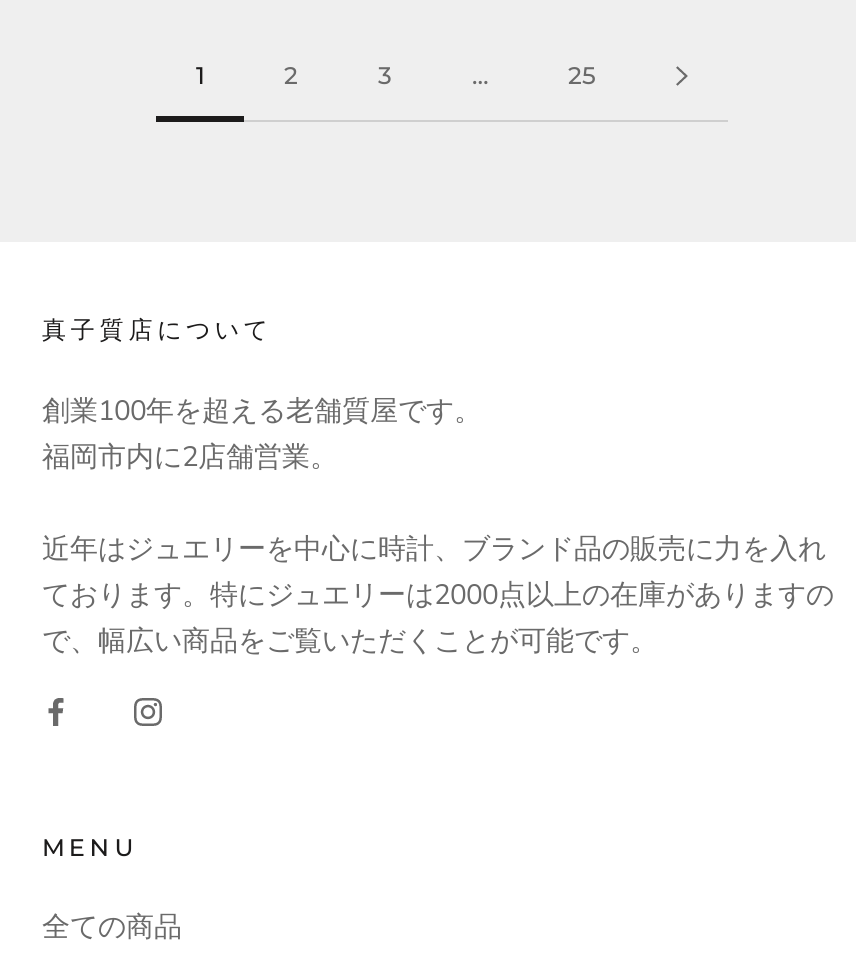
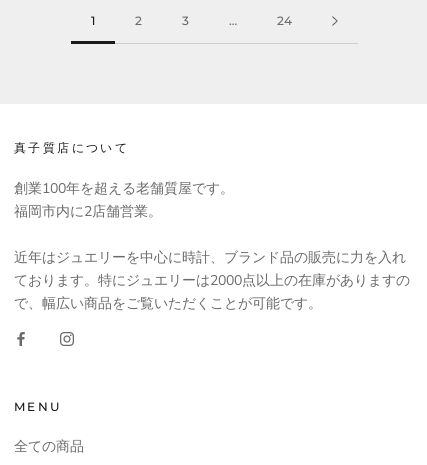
- 25
+ 24
